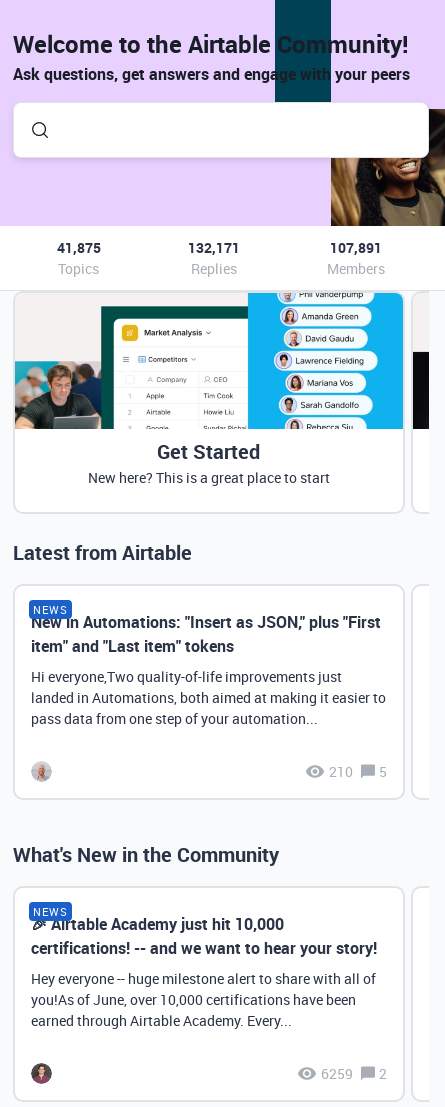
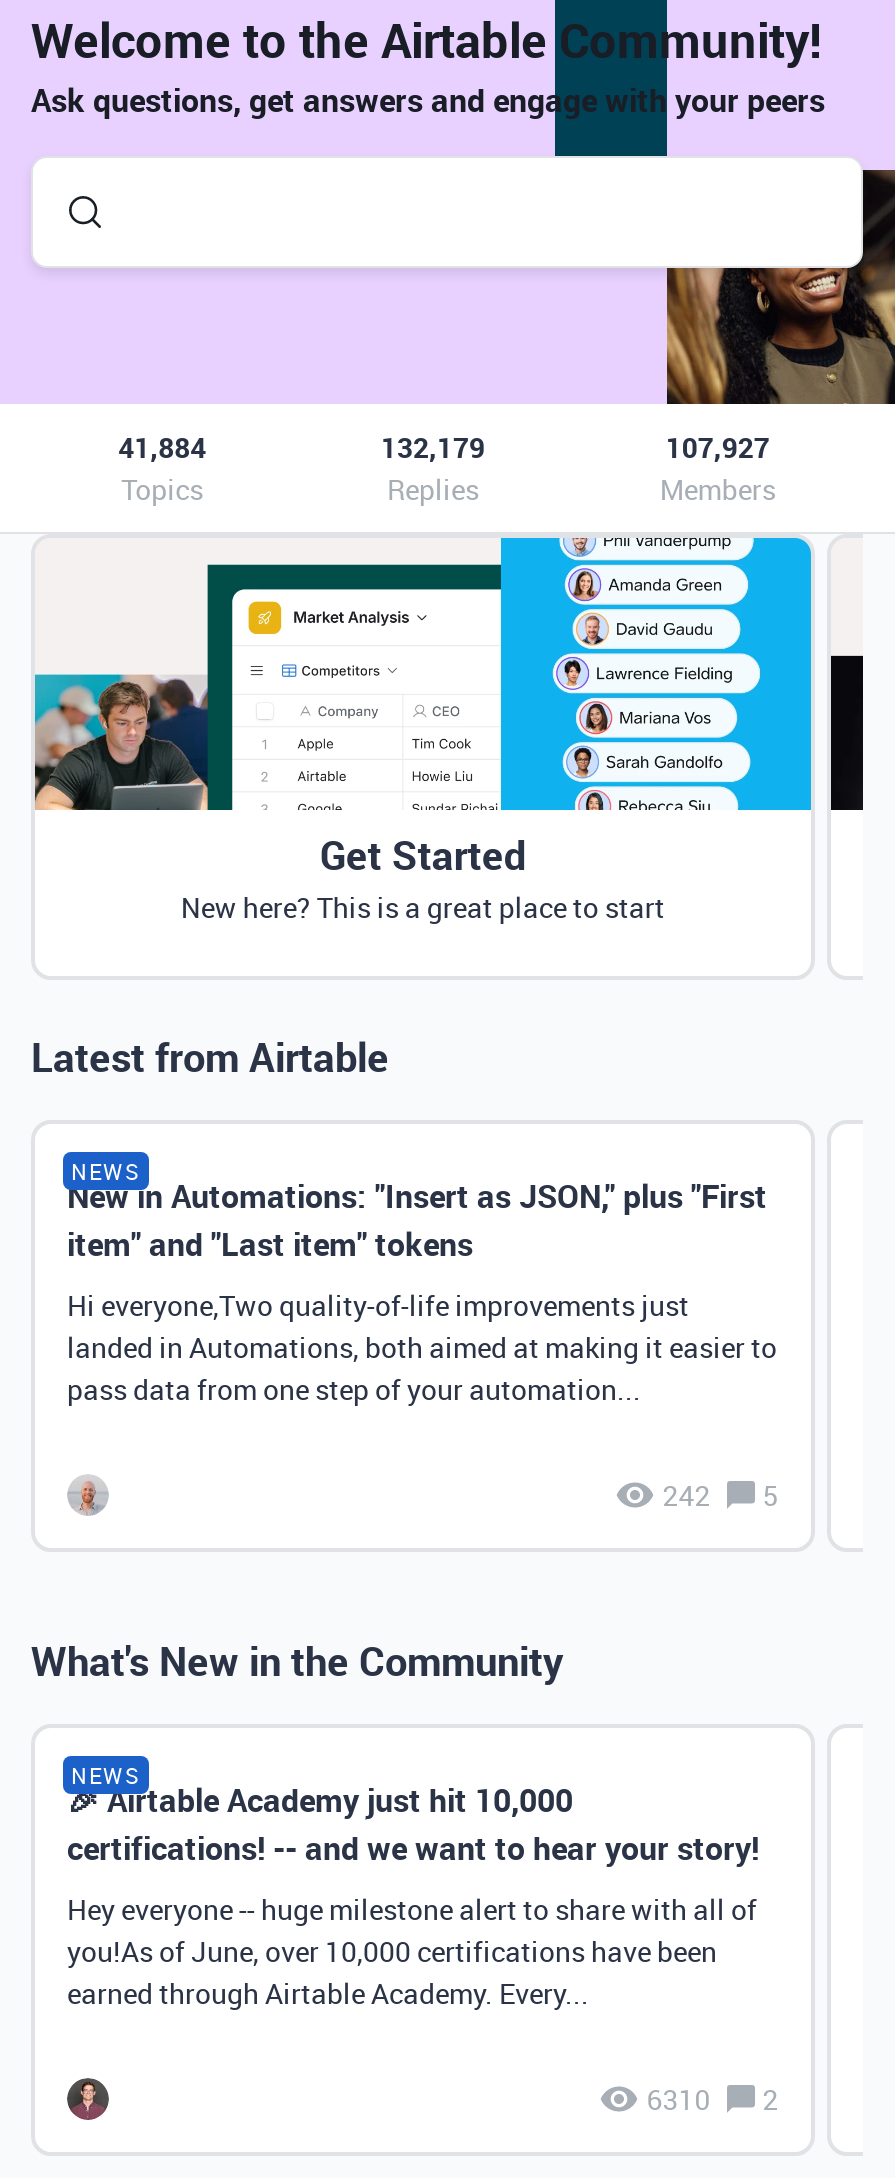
- 41,875
+ 41,884

- 132,171
+ 132,179

- 107,891
+ 107,927

- 210 5
+ 242 5

- 6259 2
+ 6310 2
